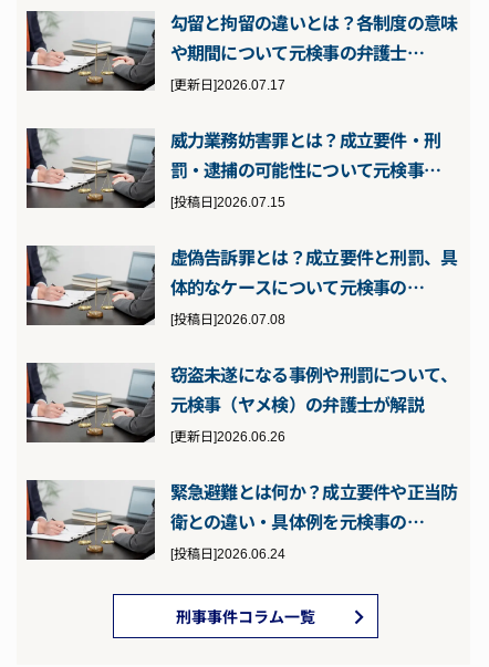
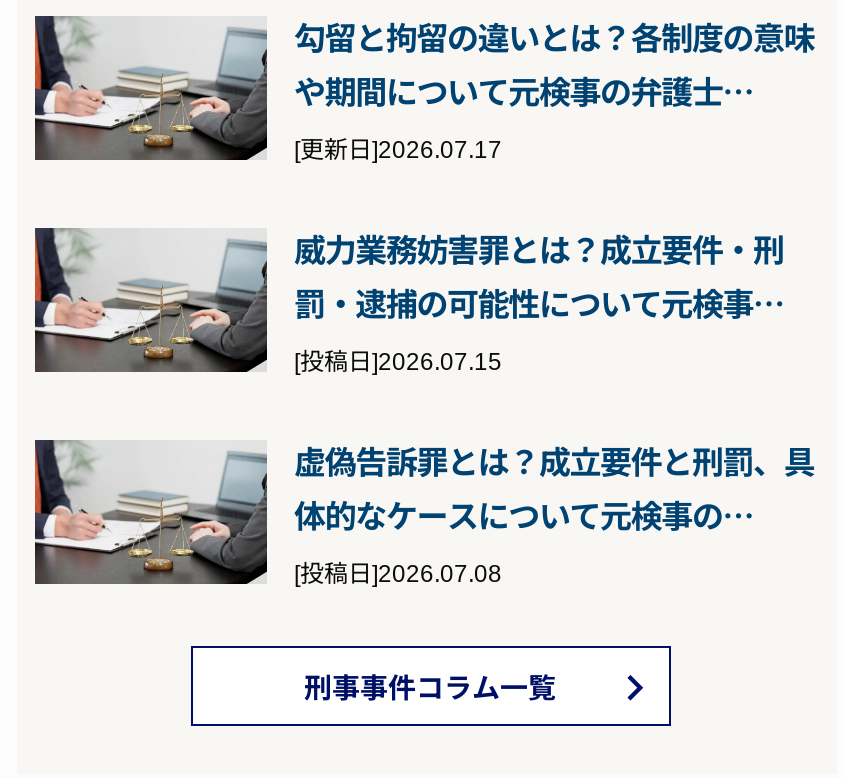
- 窃盗未遂になる事例や刑罰について、
- 元検事（ヤメ検）の弁護士が解説
- [更新日]2026.06.26
- 緊急避難とは何か？成立要件や正当防
- 衛との違い・具体例を元検事の…
- [投稿日]2026.06.24
